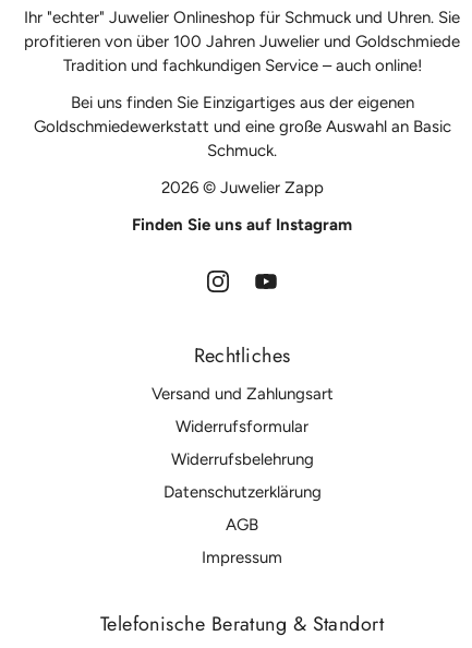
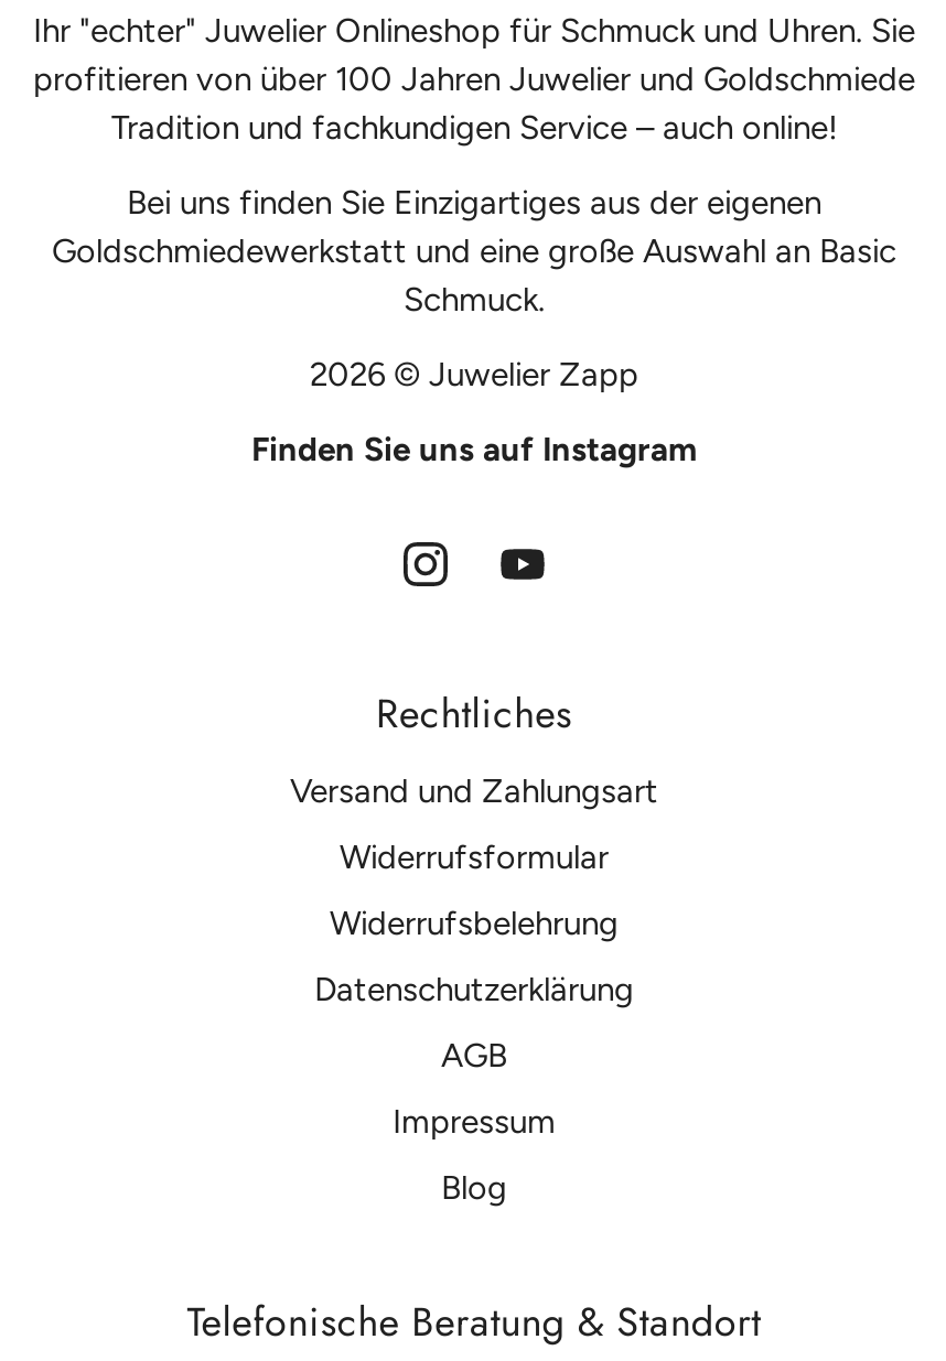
+ Blog
